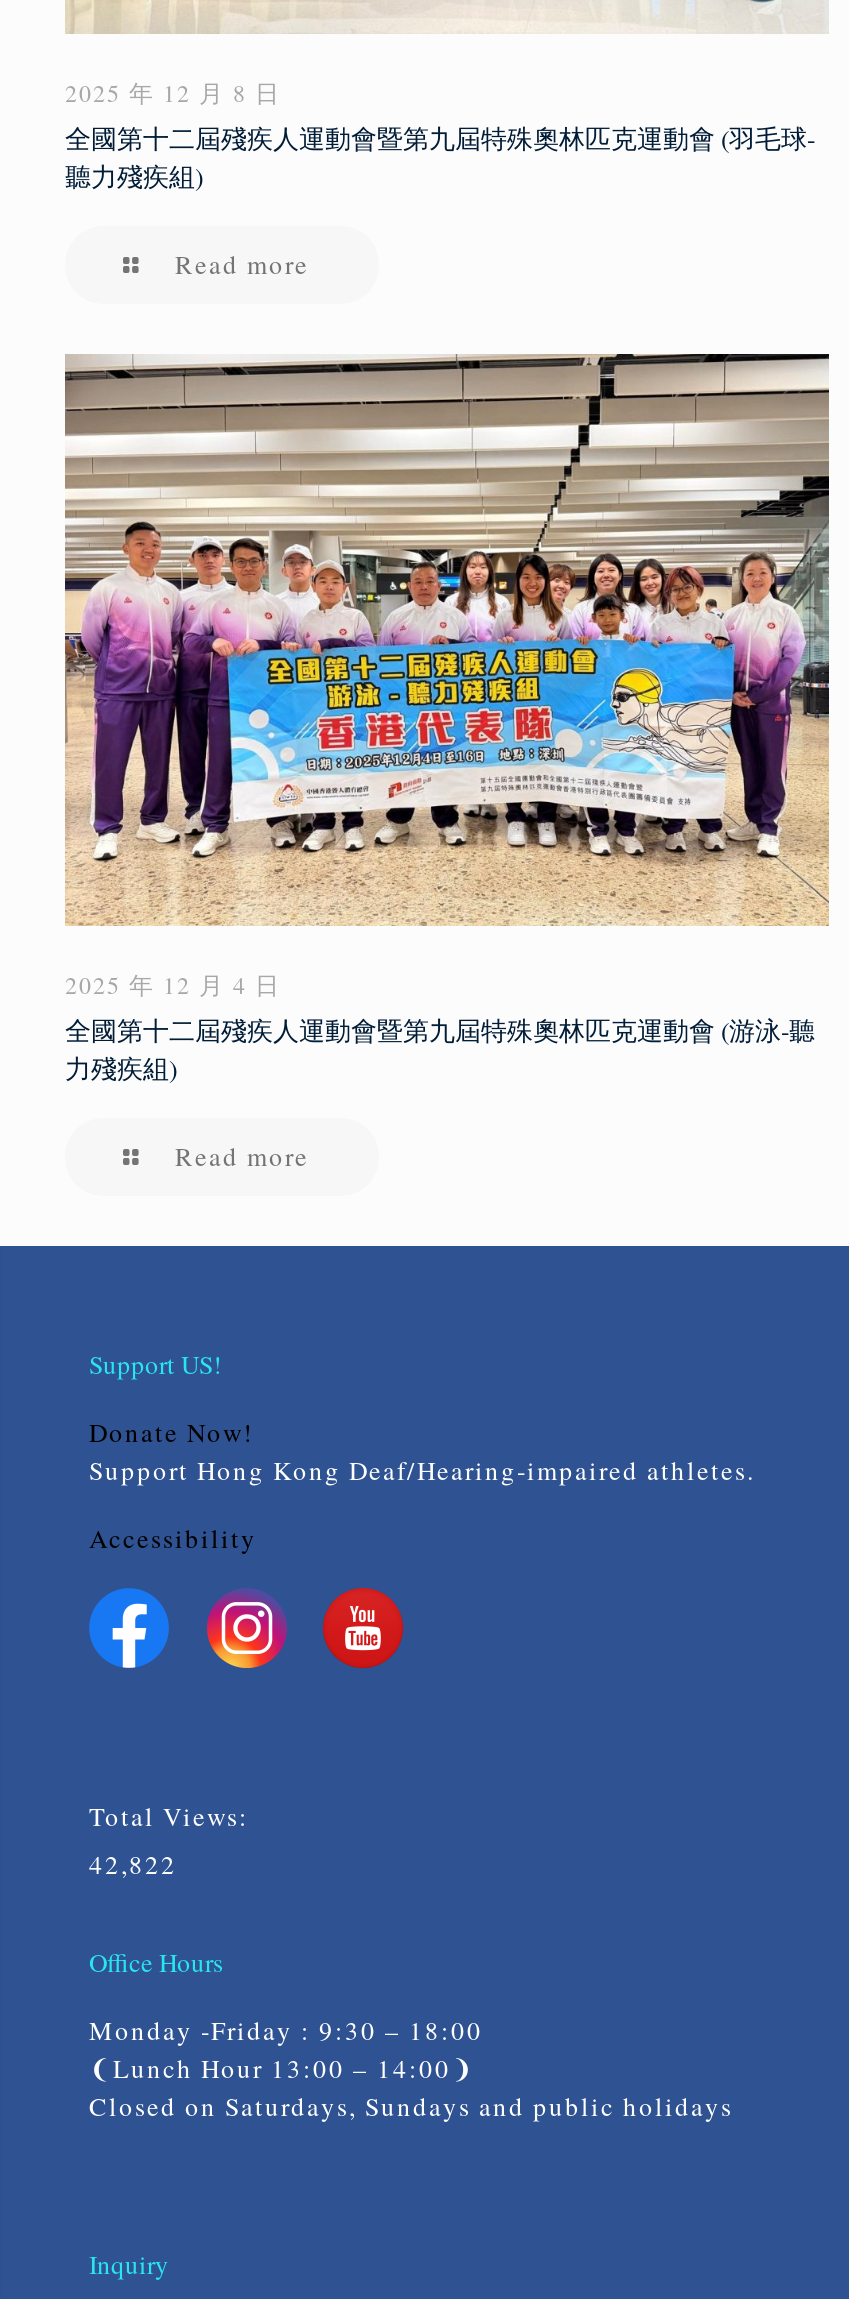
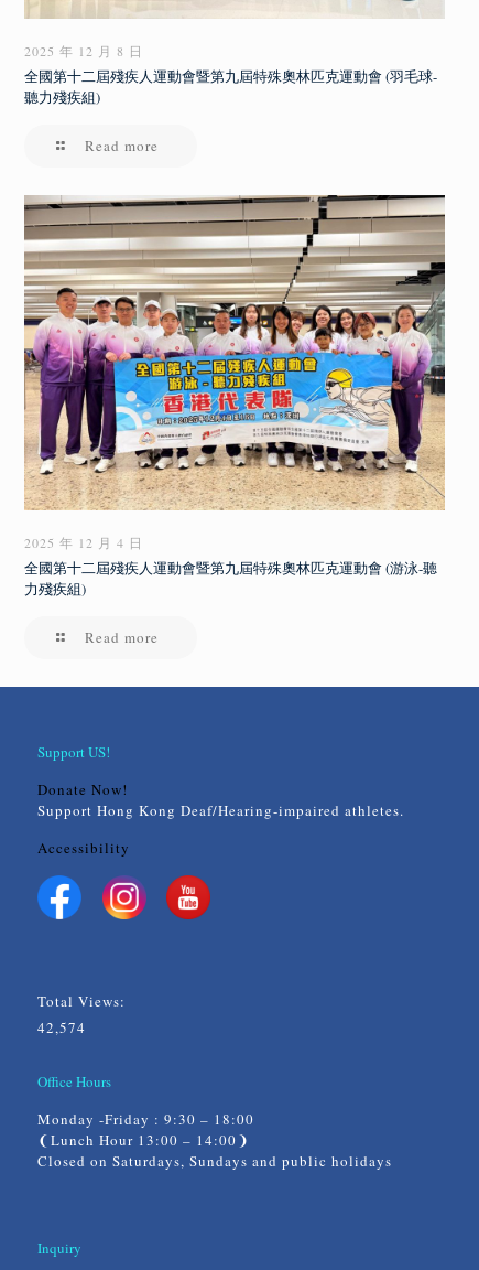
- 42,822
+ 42,574
